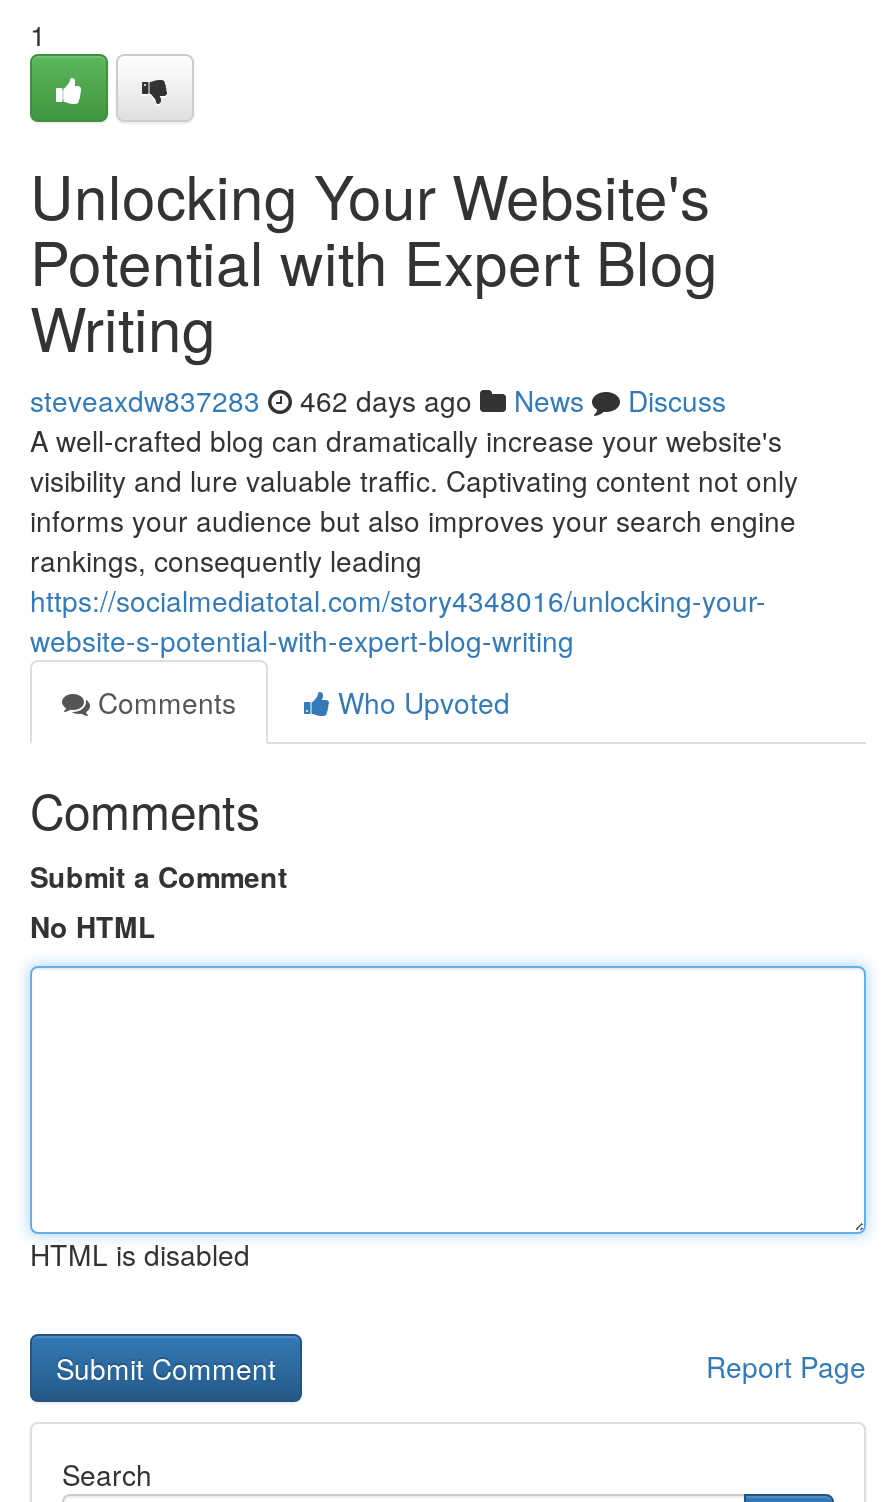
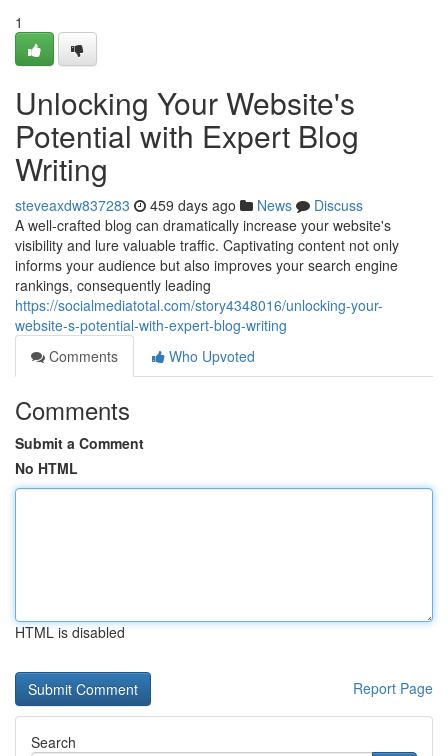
- steveaxdw837283 462 days ago News Discuss
+ steveaxdw837283 459 days ago News Discuss
